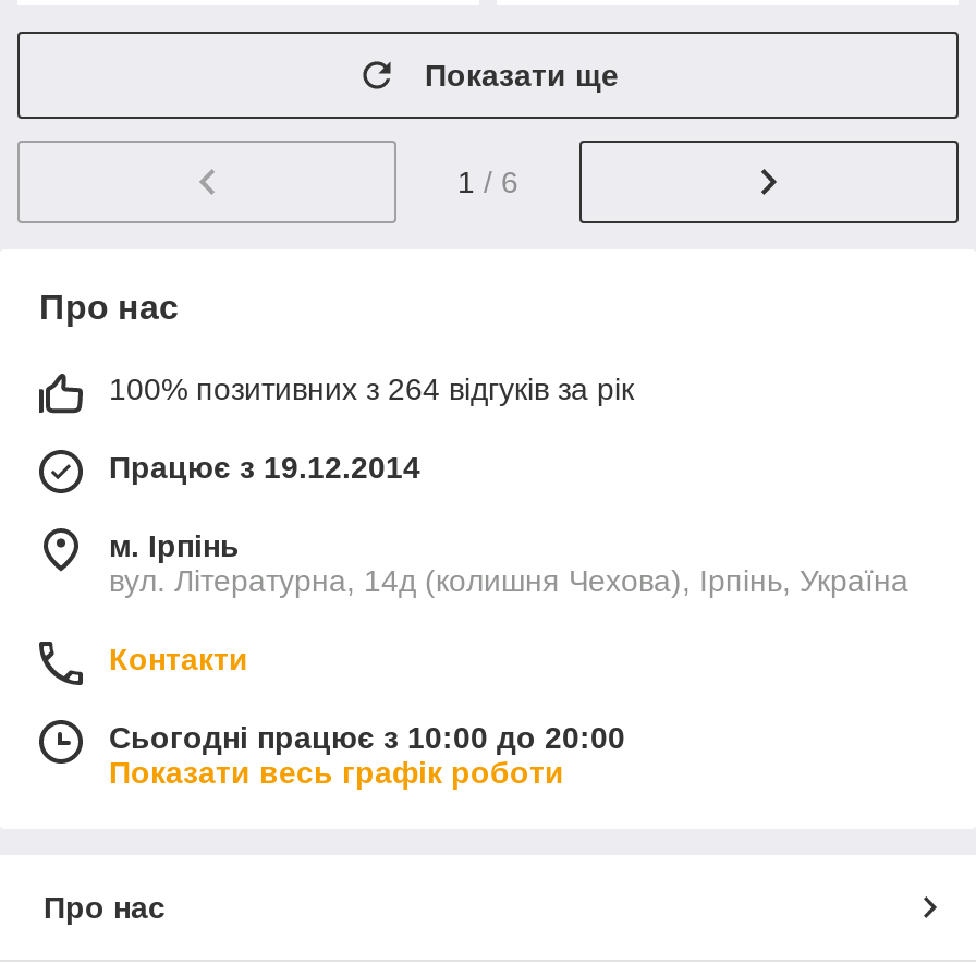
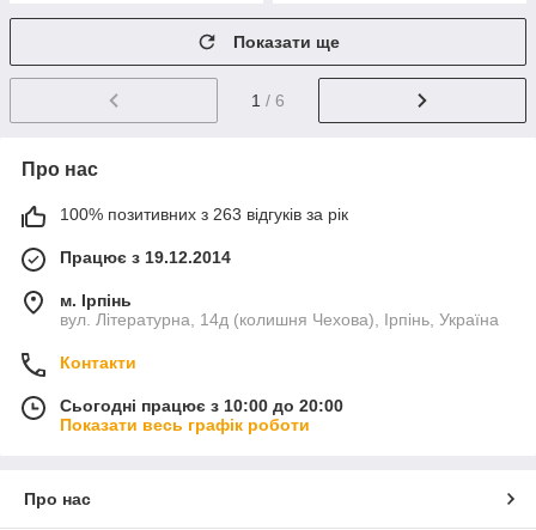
- 100% позитивних з 264 відгуків за рік
+ 100% позитивних з 263 відгуків за рік
